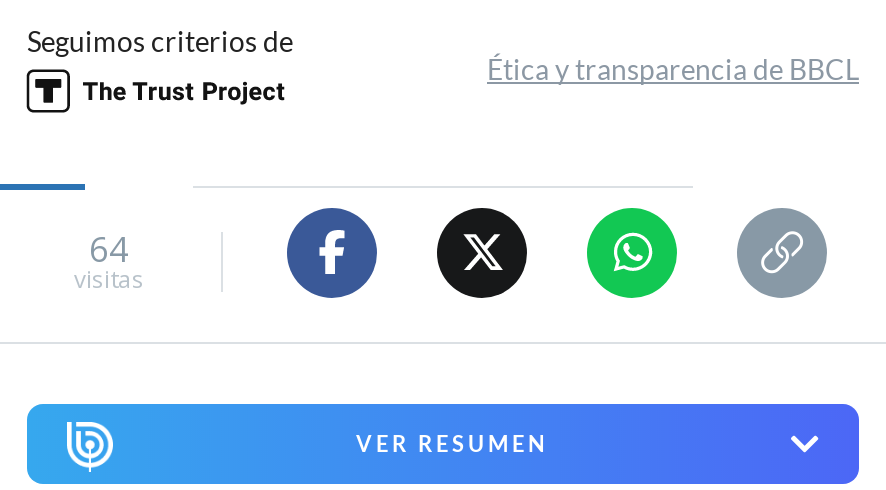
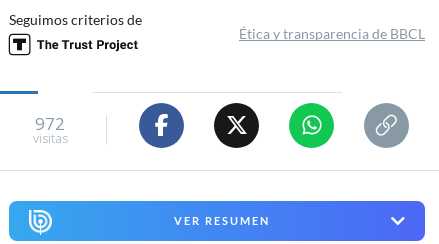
- 64
+ 972
